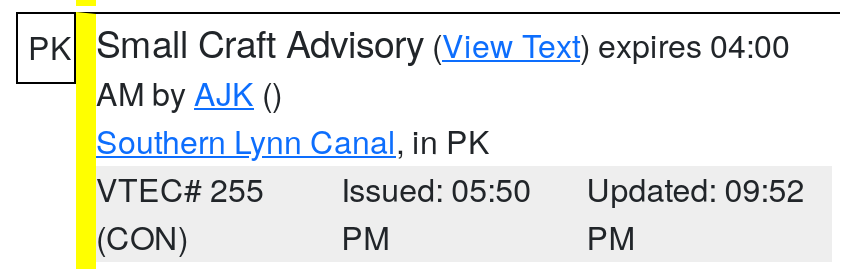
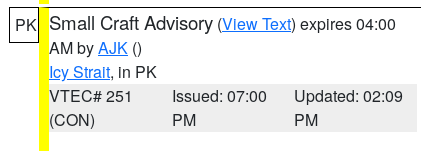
- Southern Lynn Canal, in PK
- VTEC# 255
+ Icy Strait, in PK
+ VTEC# 251

- Issued: 05:50
+ Issued: 07:00

- Updated: 09:52
+ Updated: 02:09
